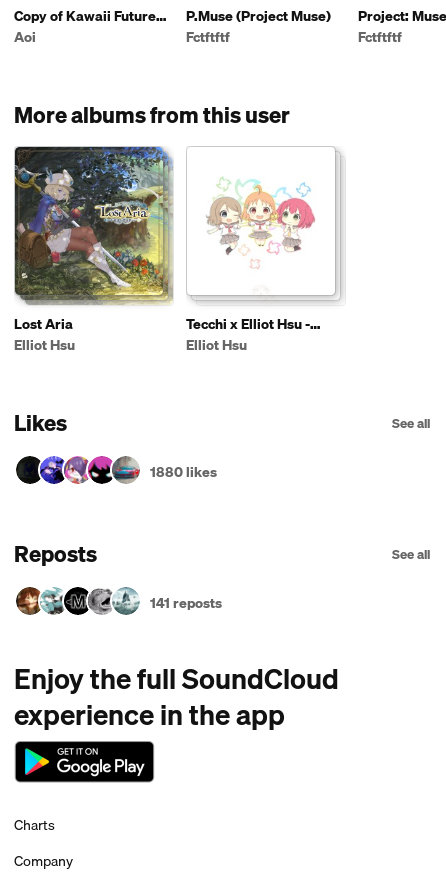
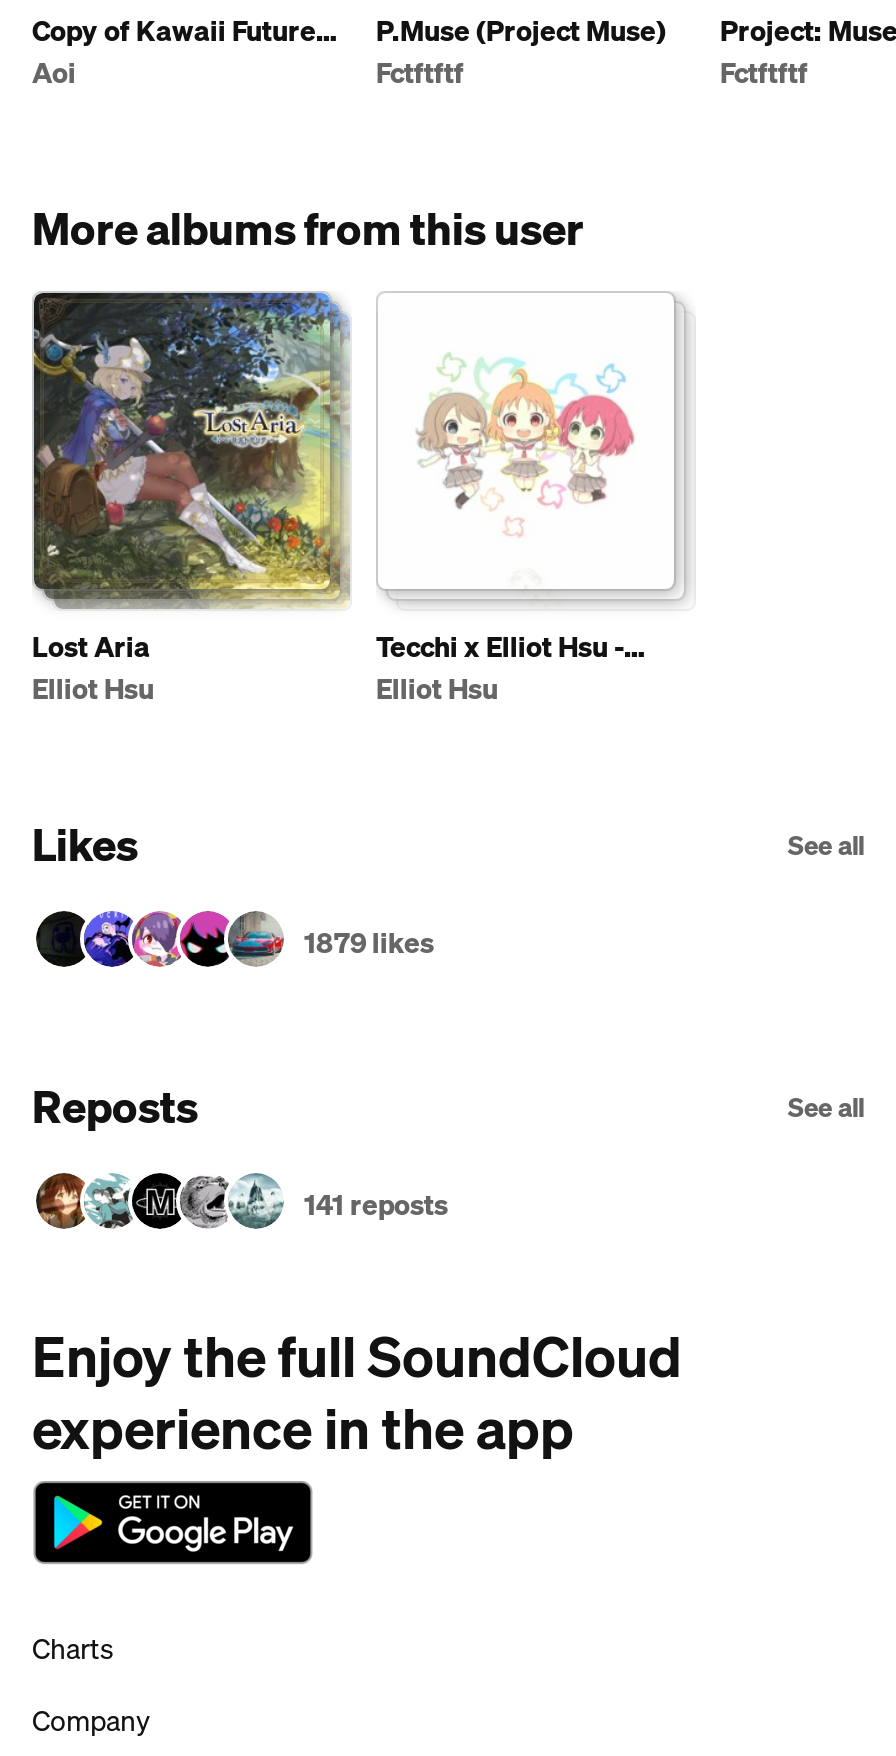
- 1880 likes
+ 1879 likes
